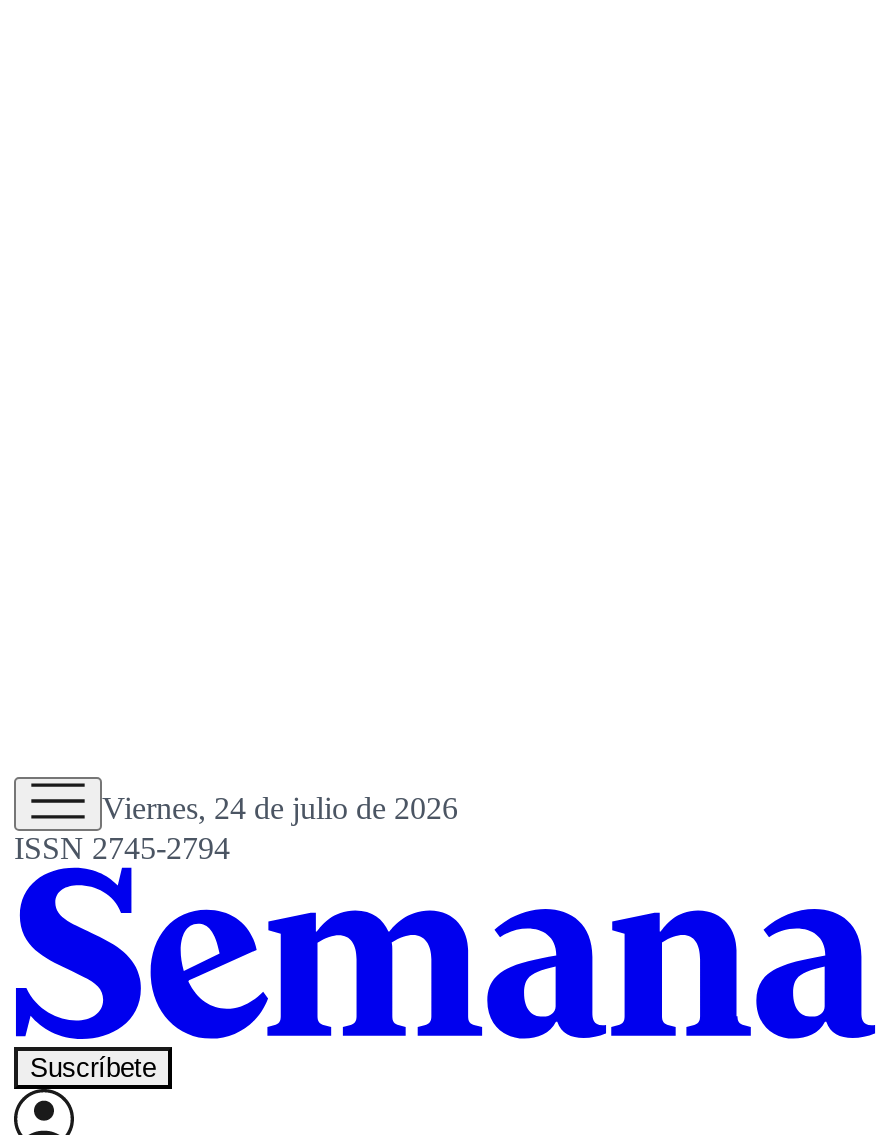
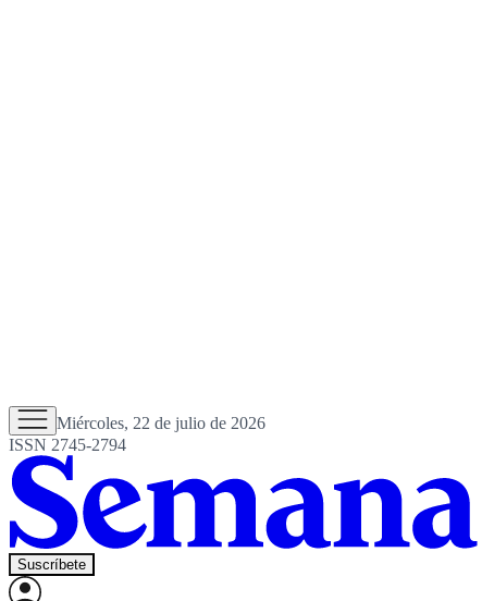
- Viernes, 24 de julio de 2026
+ Miércoles, 22 de julio de 2026
